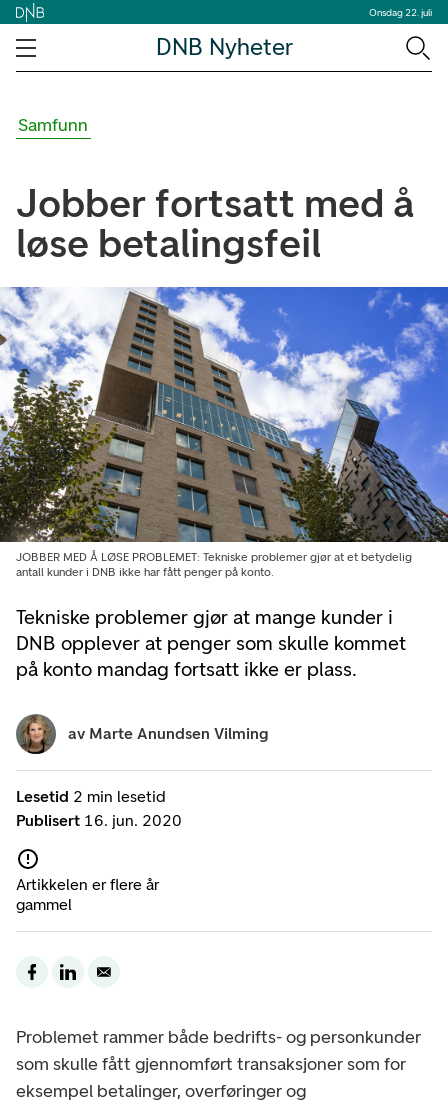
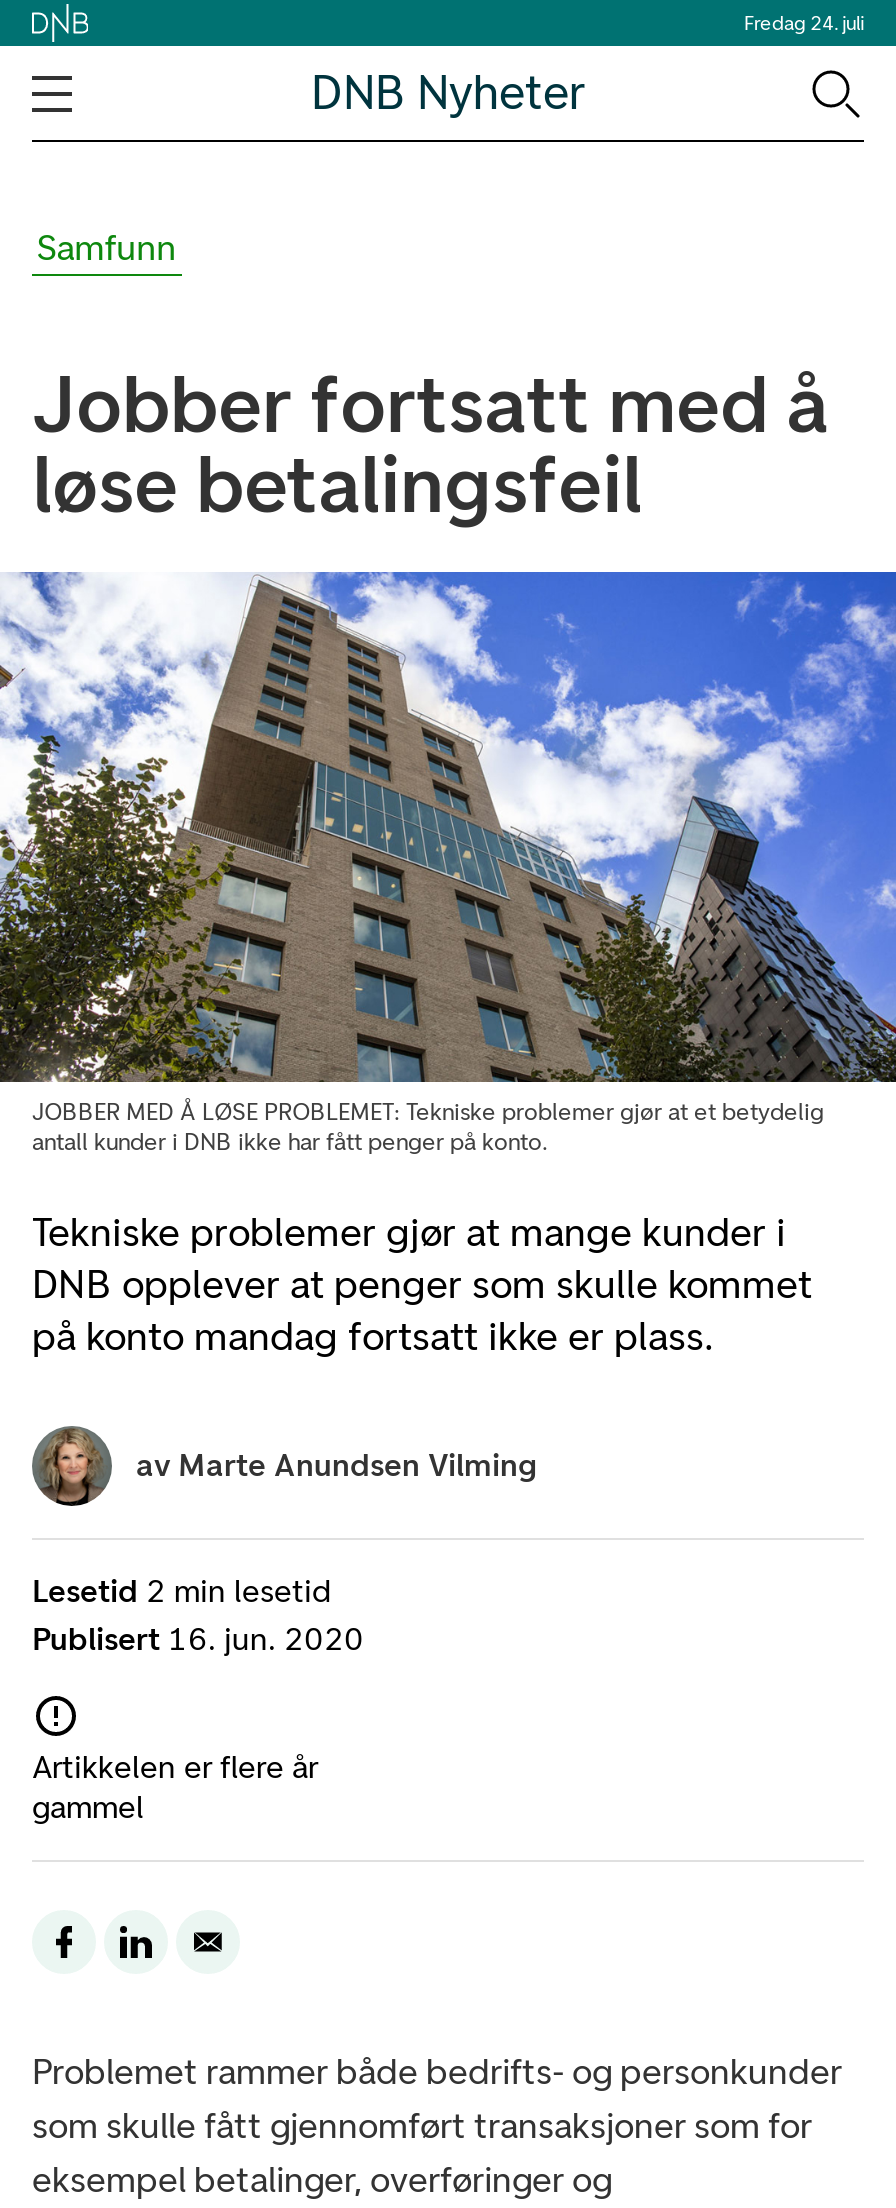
- Onsdag 22. juli
+ Fredag 24. juli
